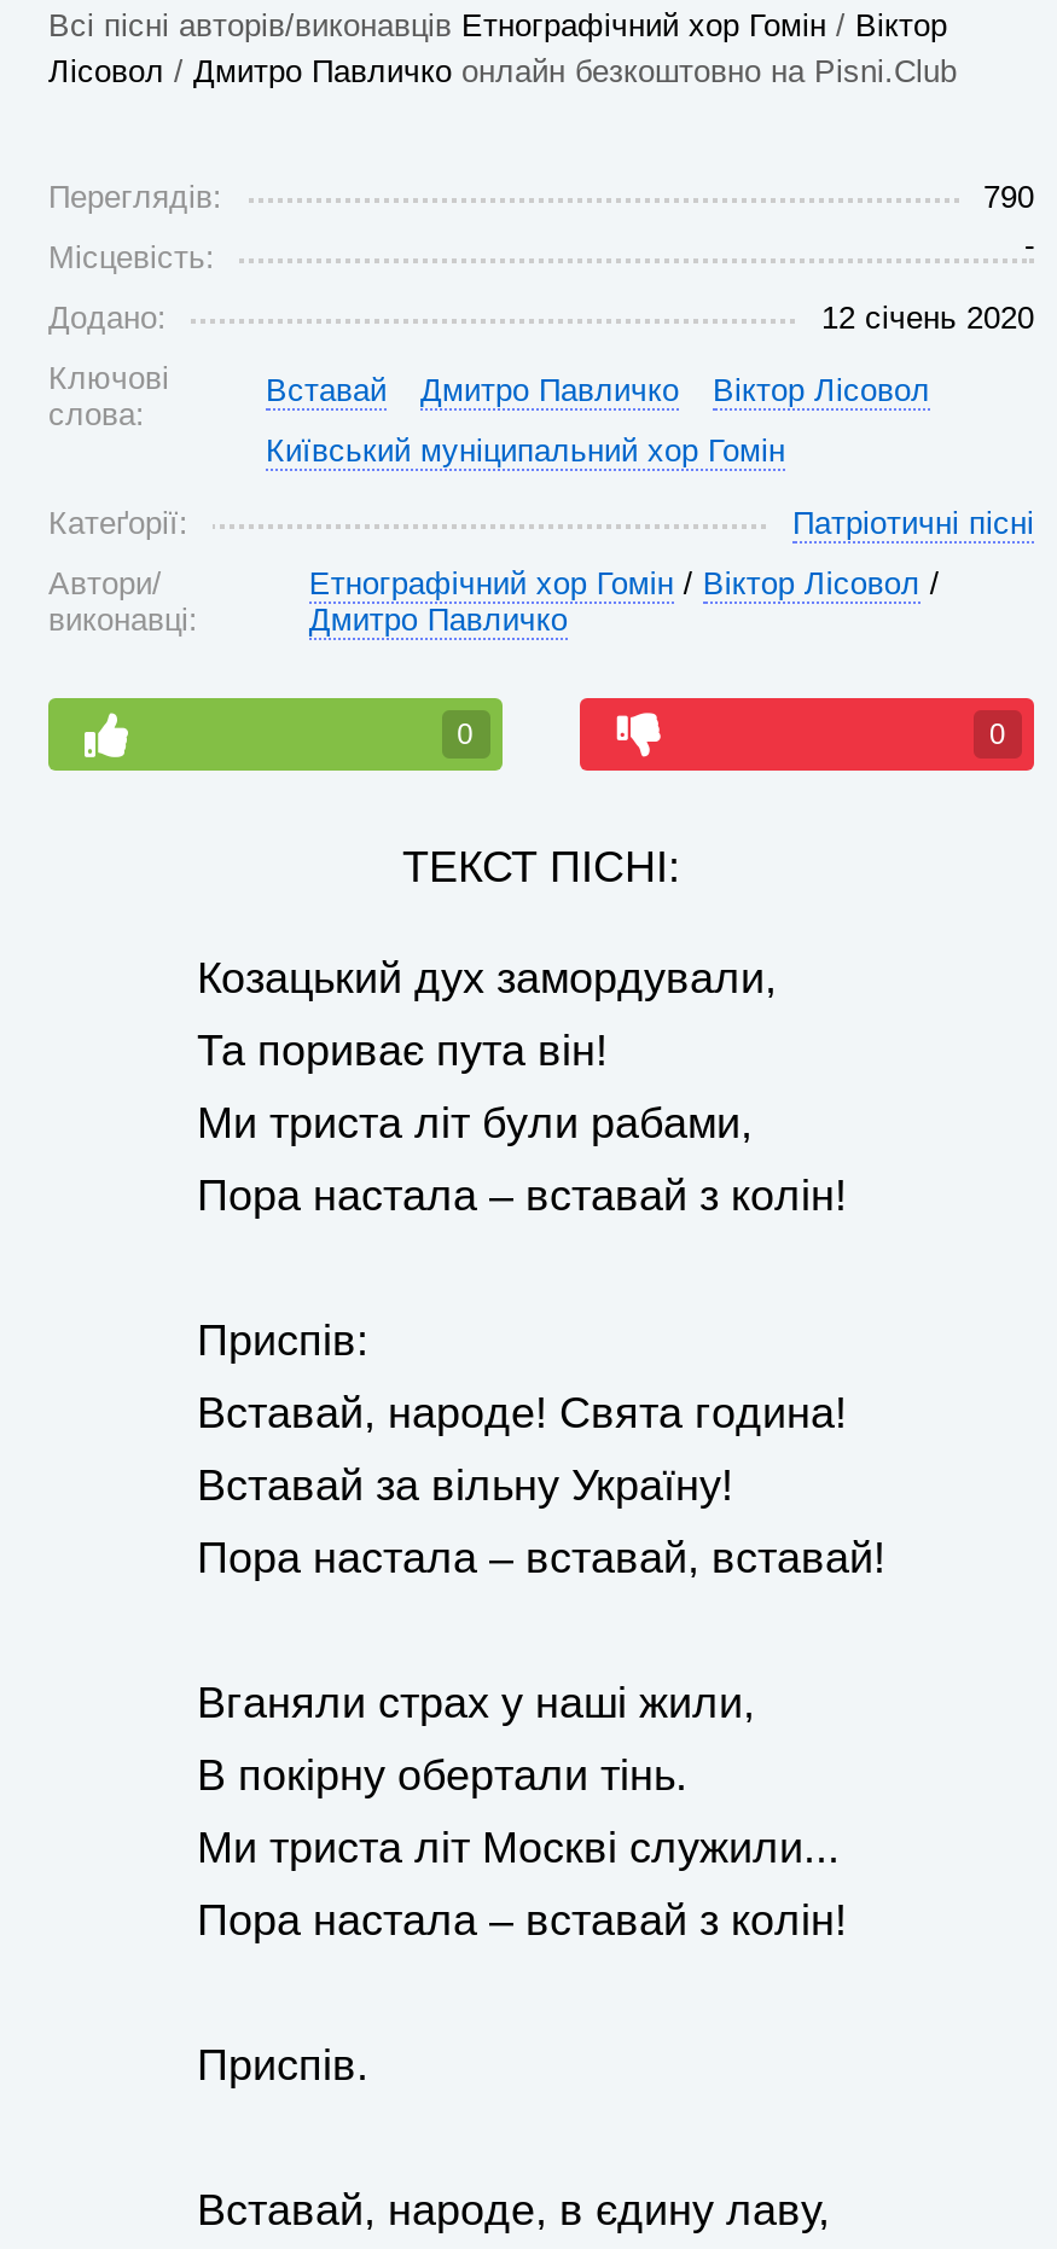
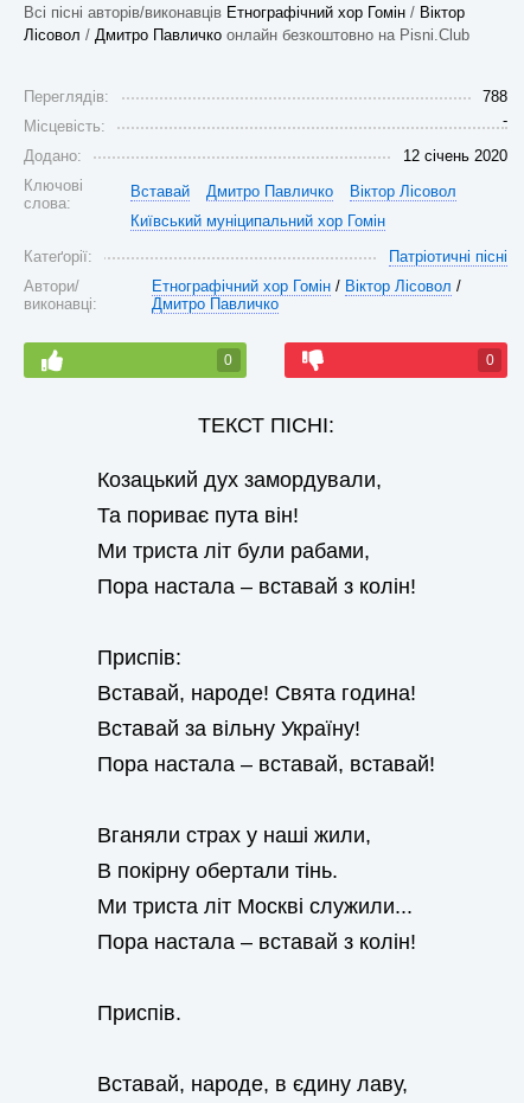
- 790
+ 788
